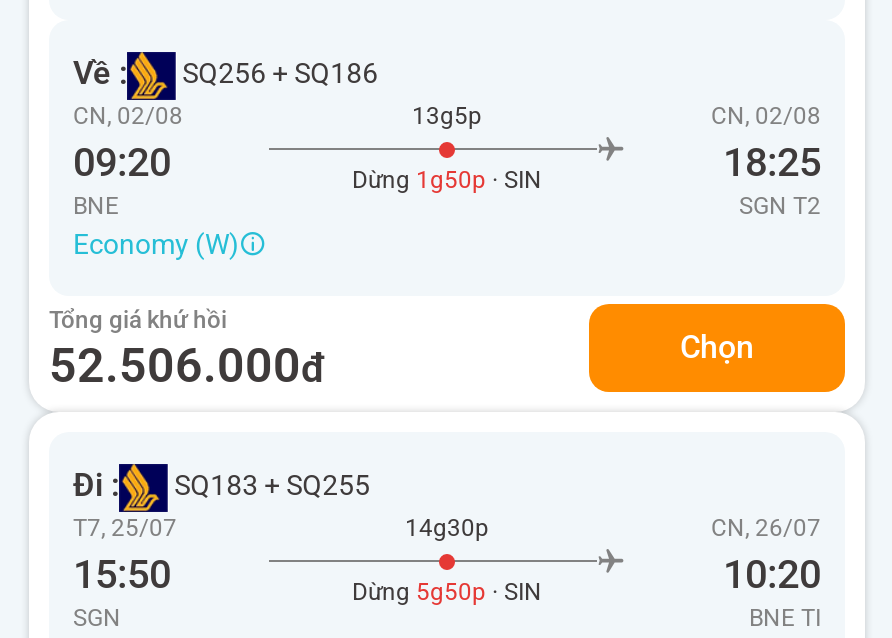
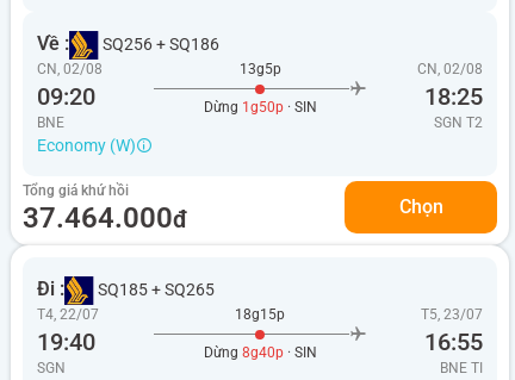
- 52.506.000đ
+ 37.464.000đ

- SQ183 + SQ255
- T7, 25/07
- 15:50
+ SQ185 + SQ265
+ T4, 22/07
+ 19:40

- 14g30p
+ 18g15p

- CN, 26/07
- 10:20
+ T5, 23/07
+ 16:55

- Dừng 5g50p · SIN
+ Dừng 8g40p · SIN
